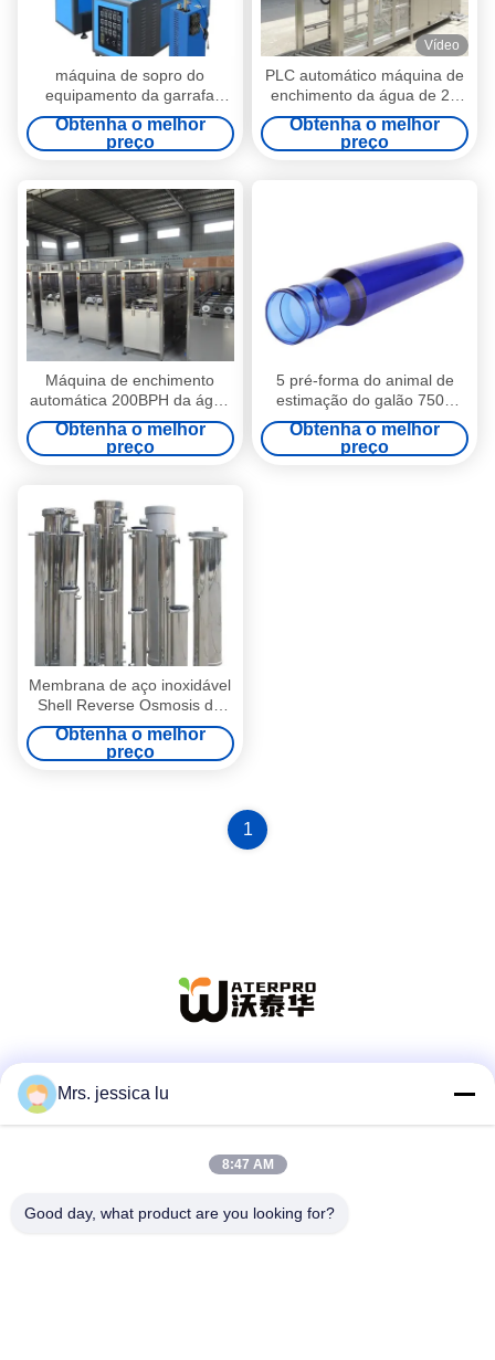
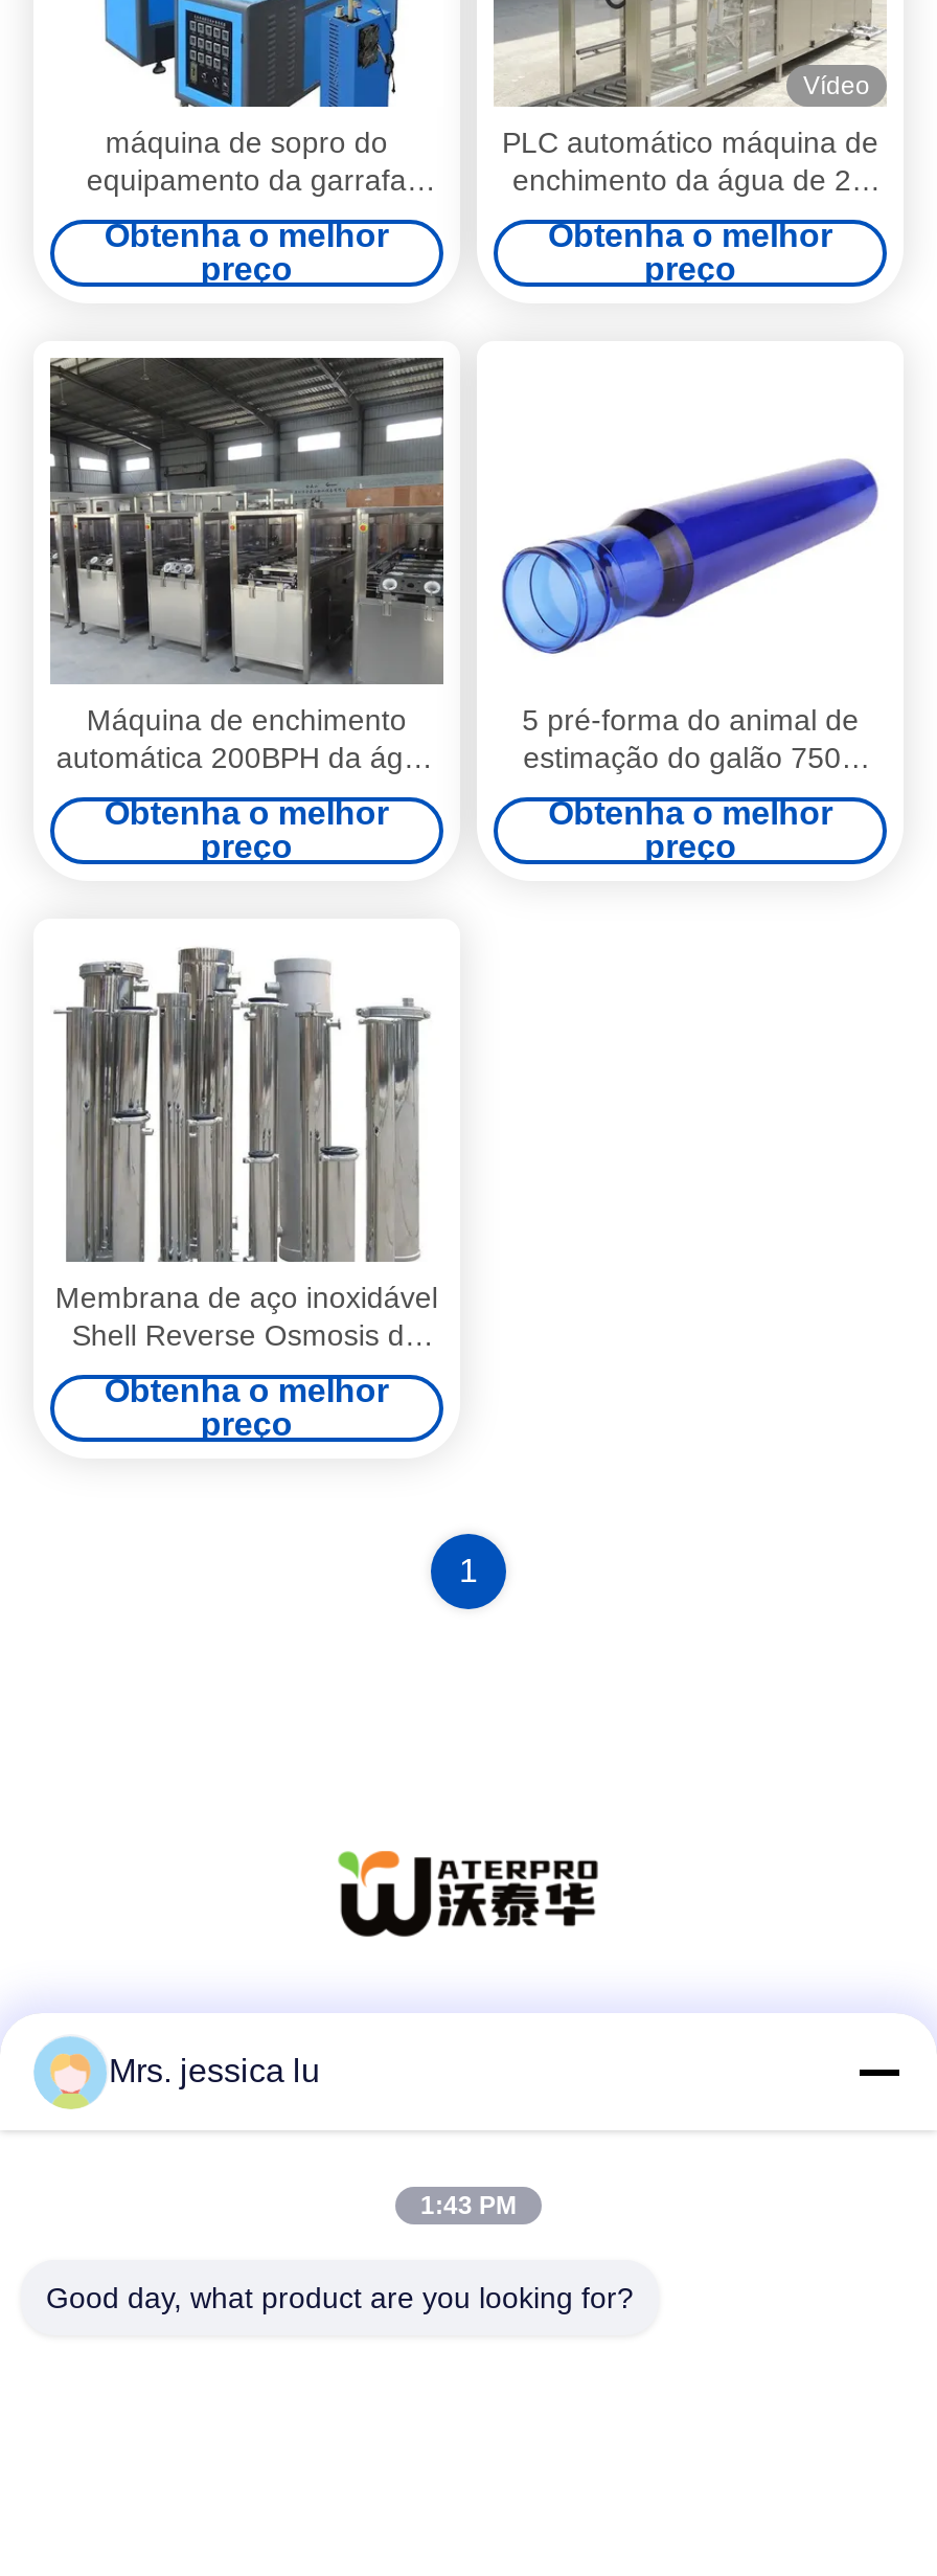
- 8:47 AM
+ 1:43 PM
